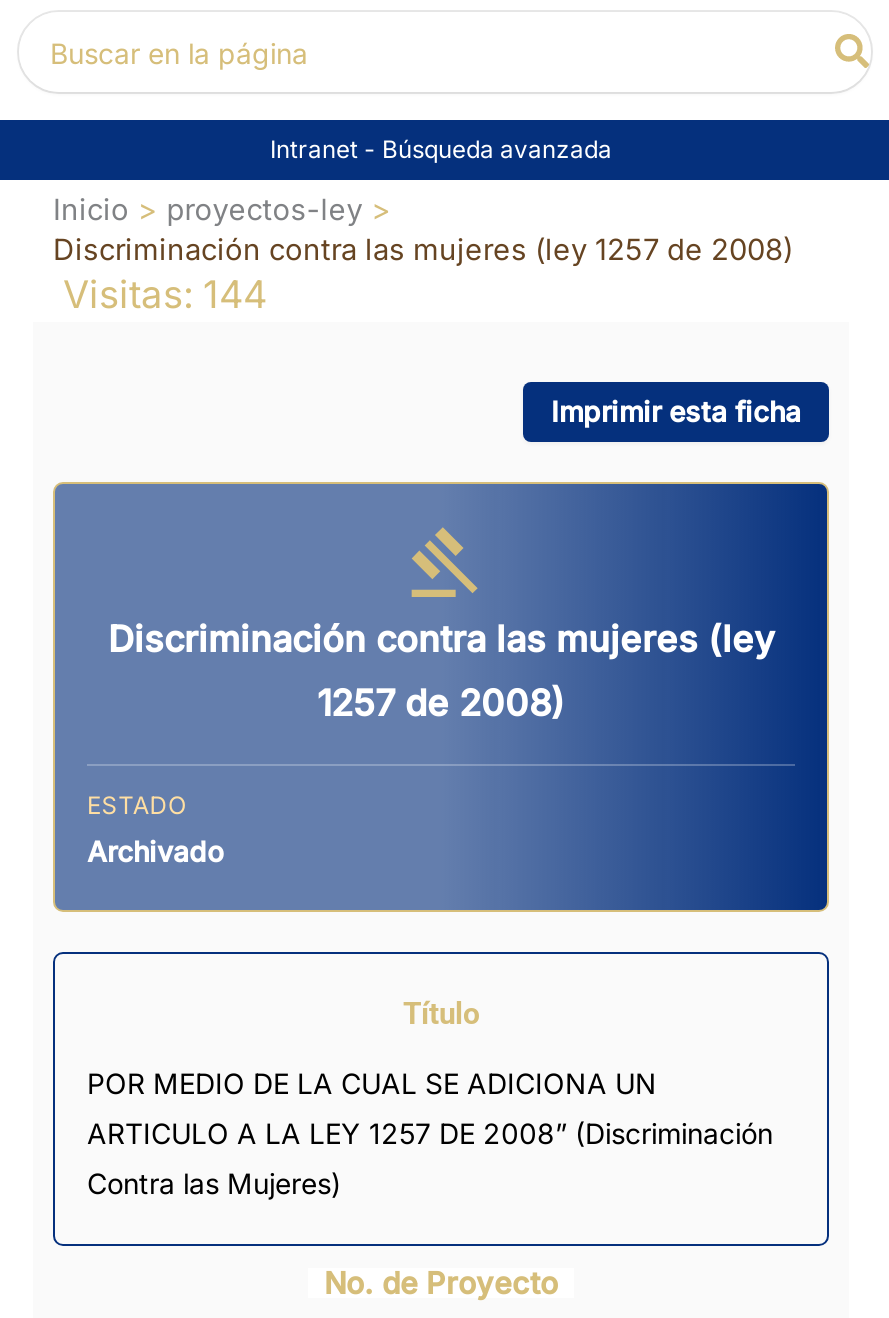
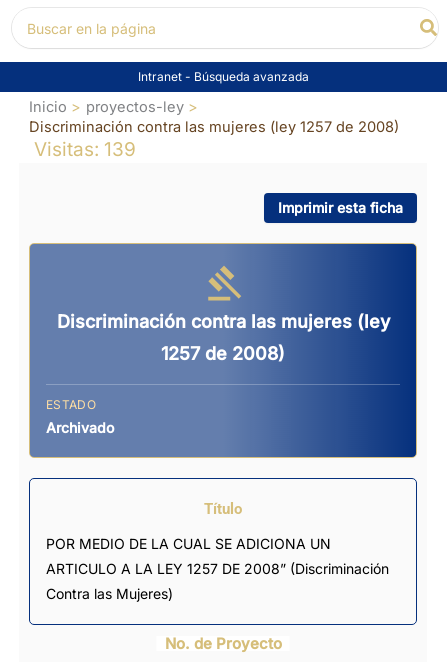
- Visitas: 144
+ Visitas: 139
